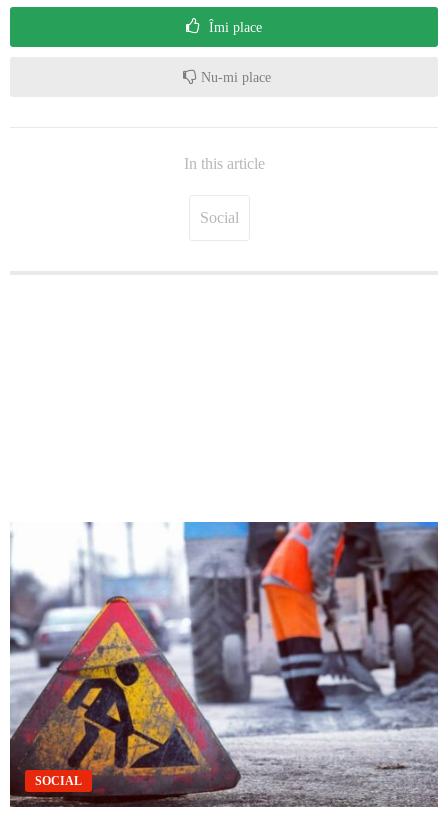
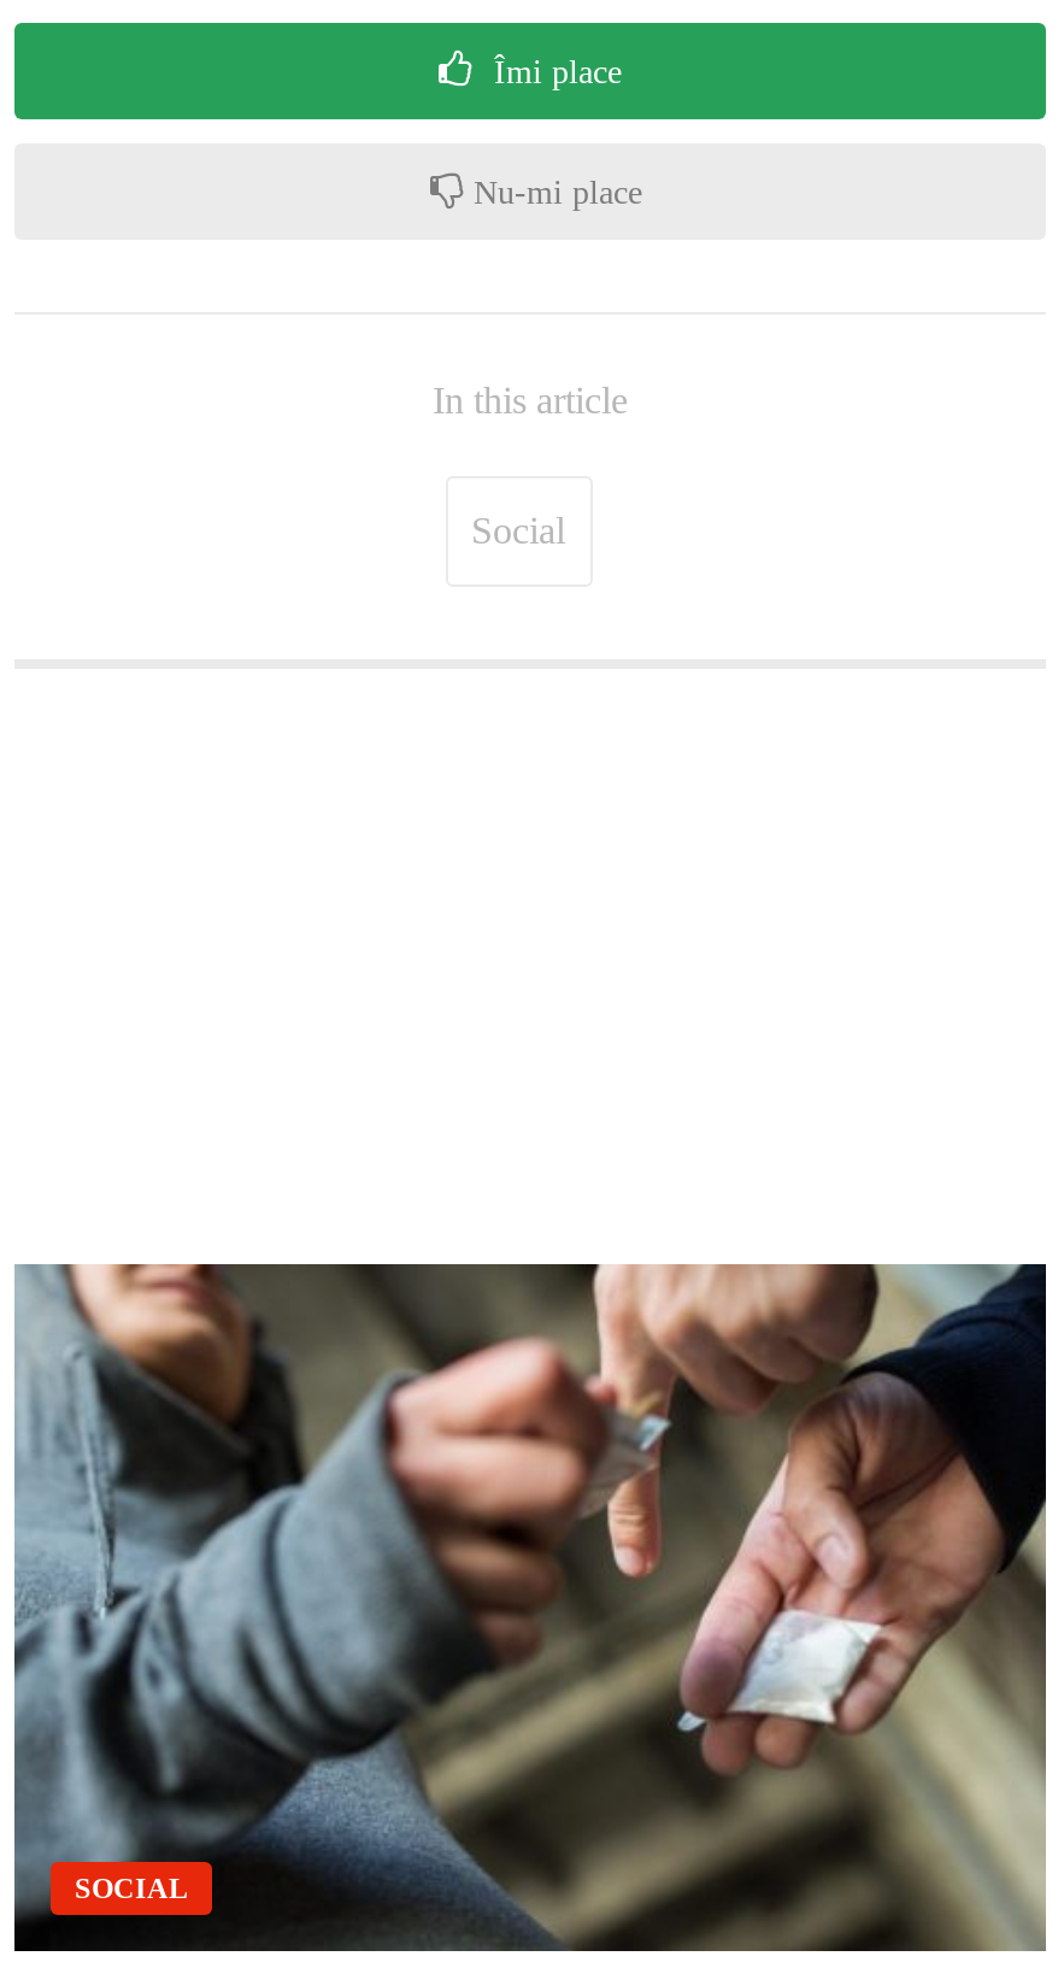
- [image]
+ [image]
